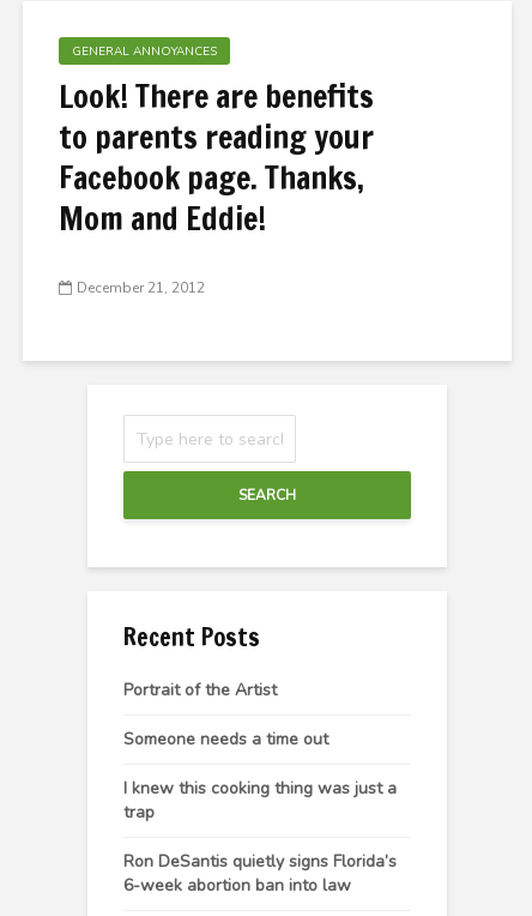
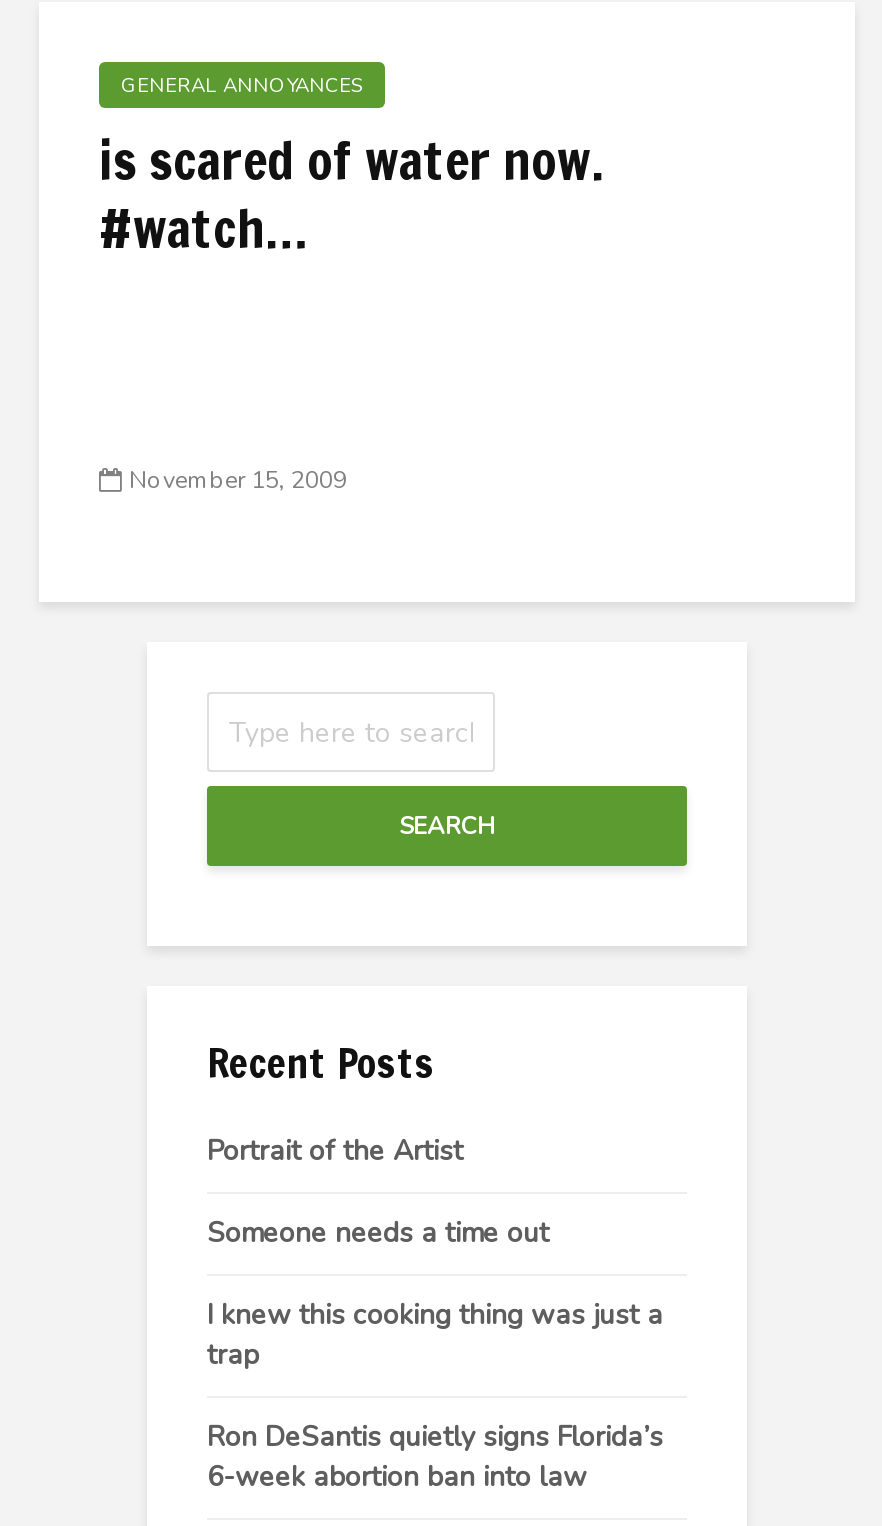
- Look! There are benefits
- to parents reading your
- Facebook page. Thanks,
- Mom and Eddie!
+ is scared of water now.
+ #watch…

- December 21, 2012
+ November 15, 2009
